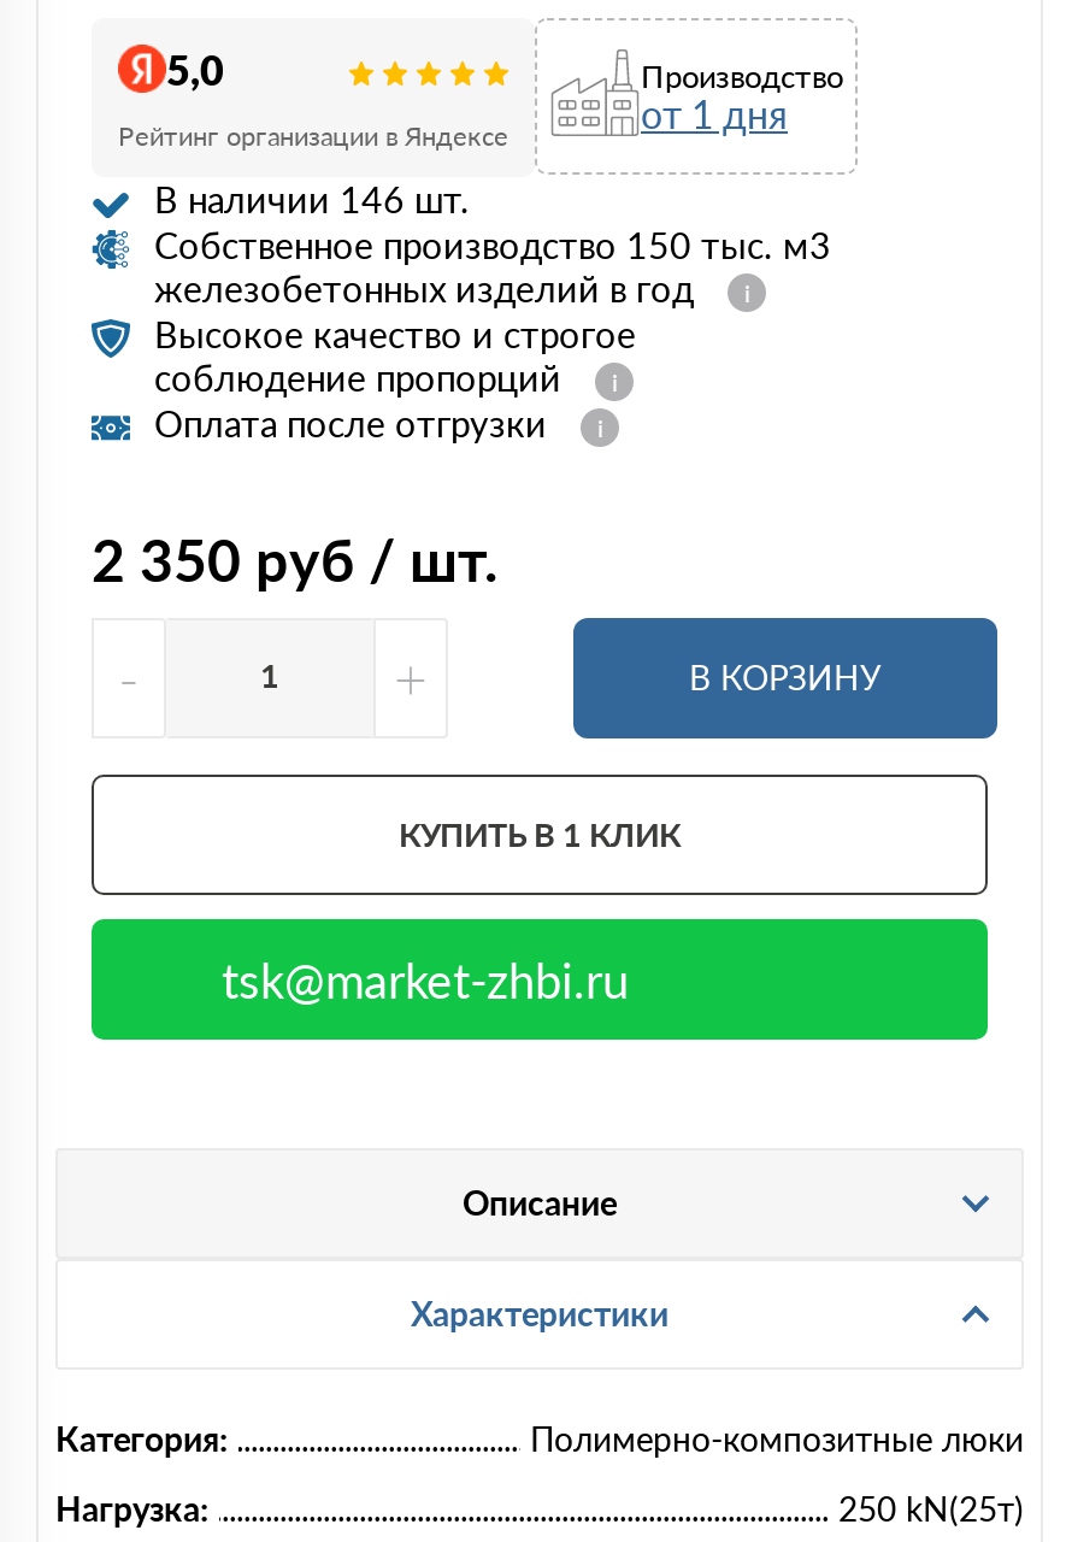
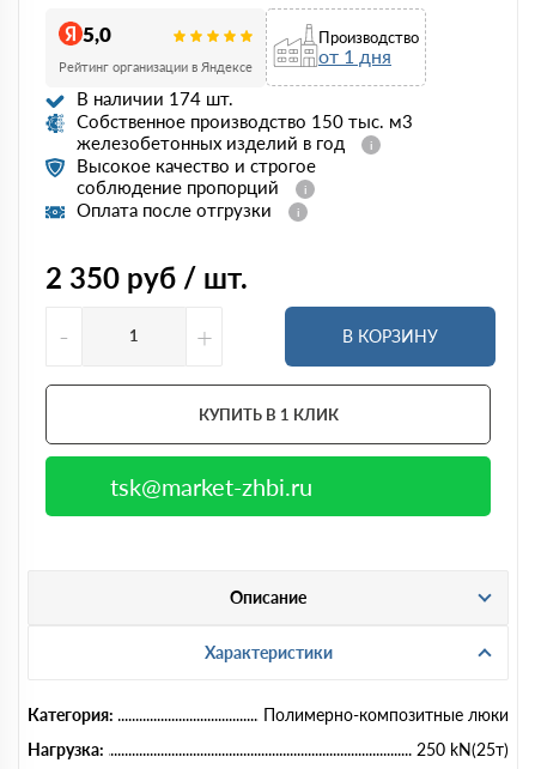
- В наличии 146 шт.
+ В наличии 174 шт.
